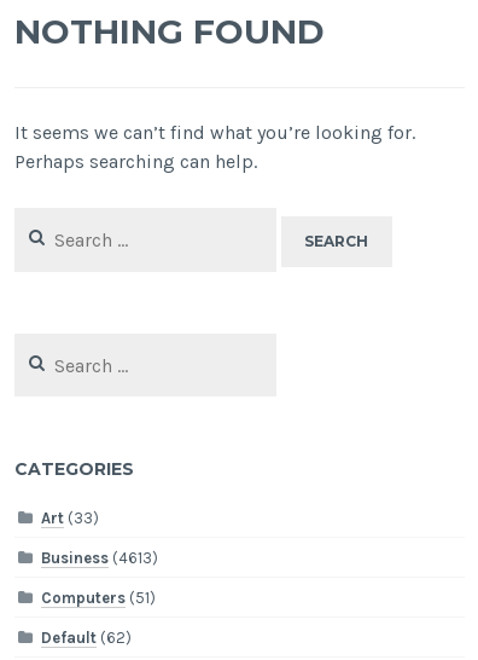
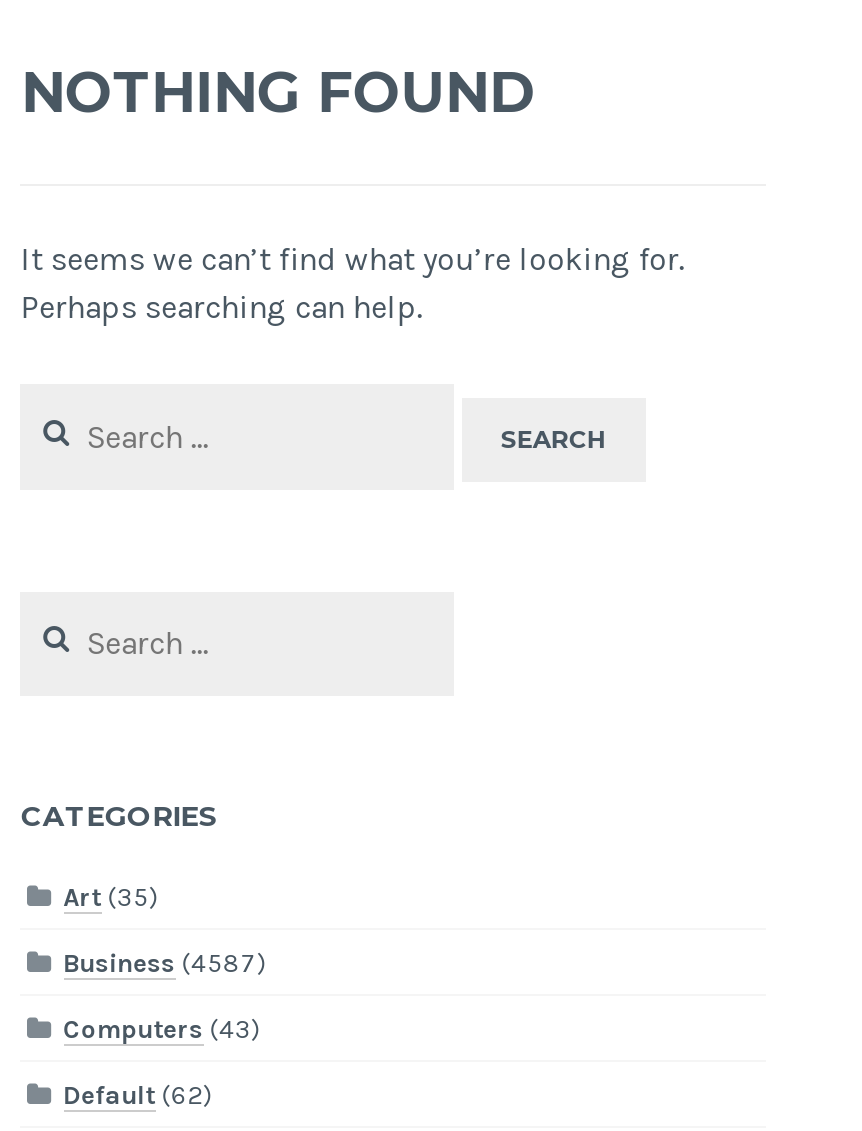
- Art (33)
+ Art (35)

- Business (4613)
+ Business (4587)

- Computers (51)
+ Computers (43)
